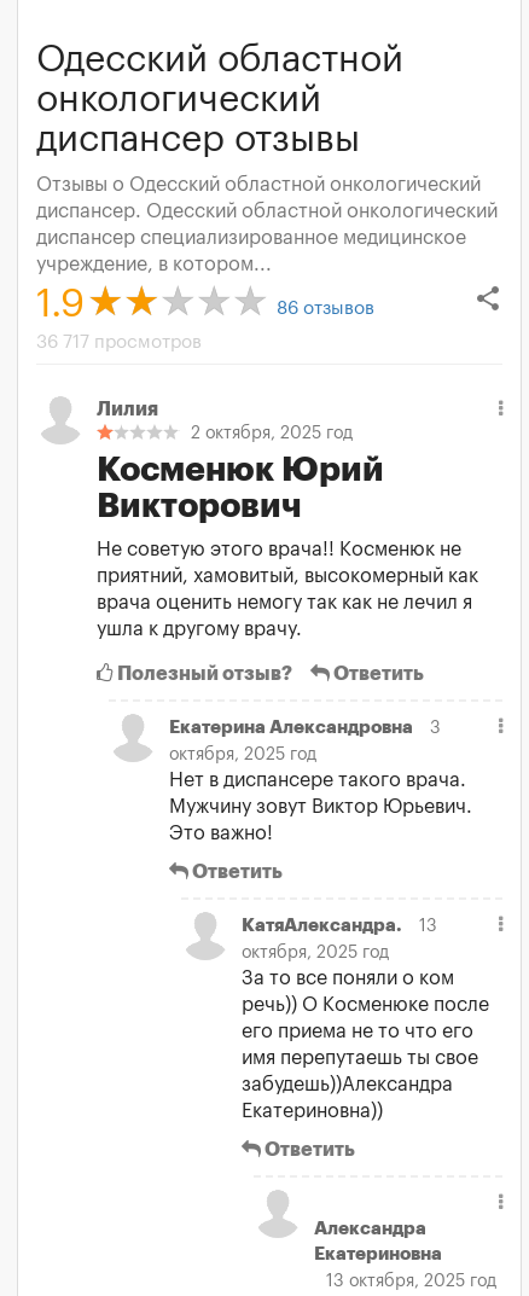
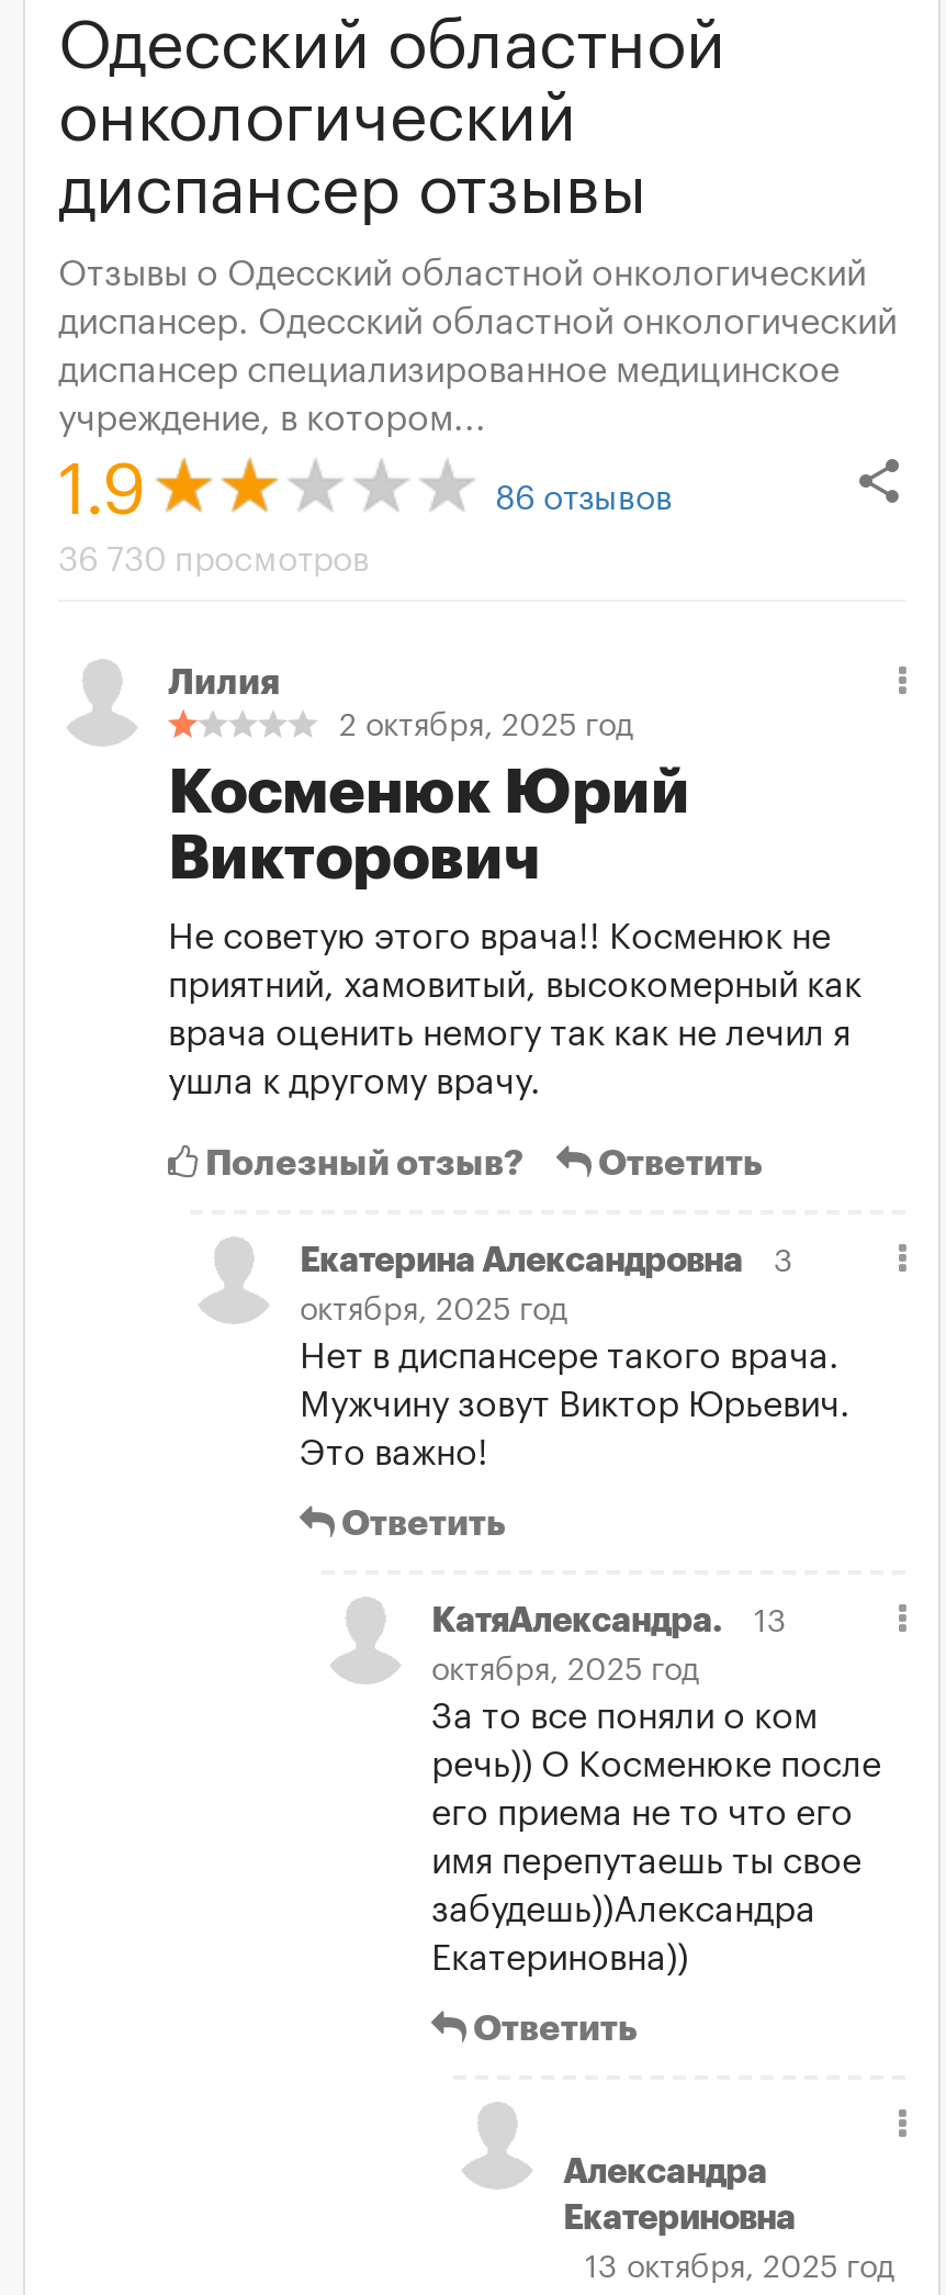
- 36 717 просмотров
+ 36 730 просмотров
